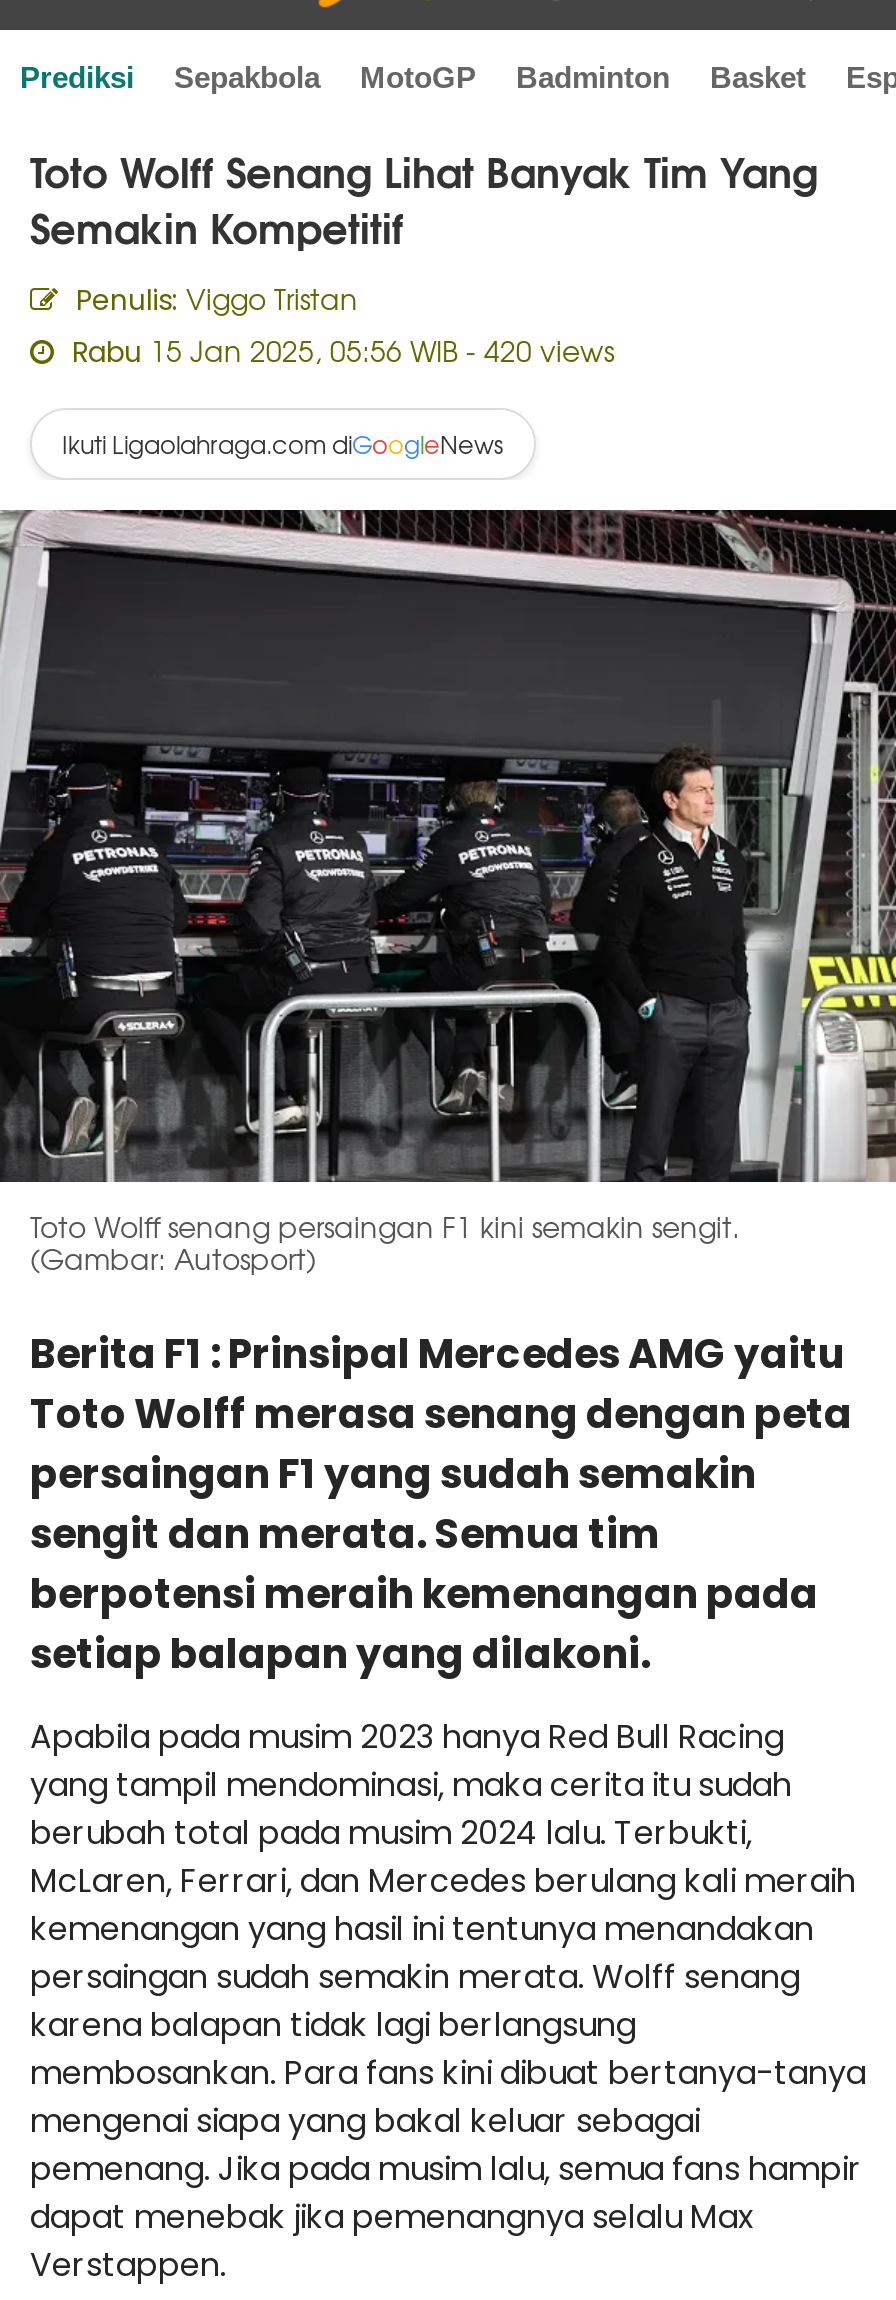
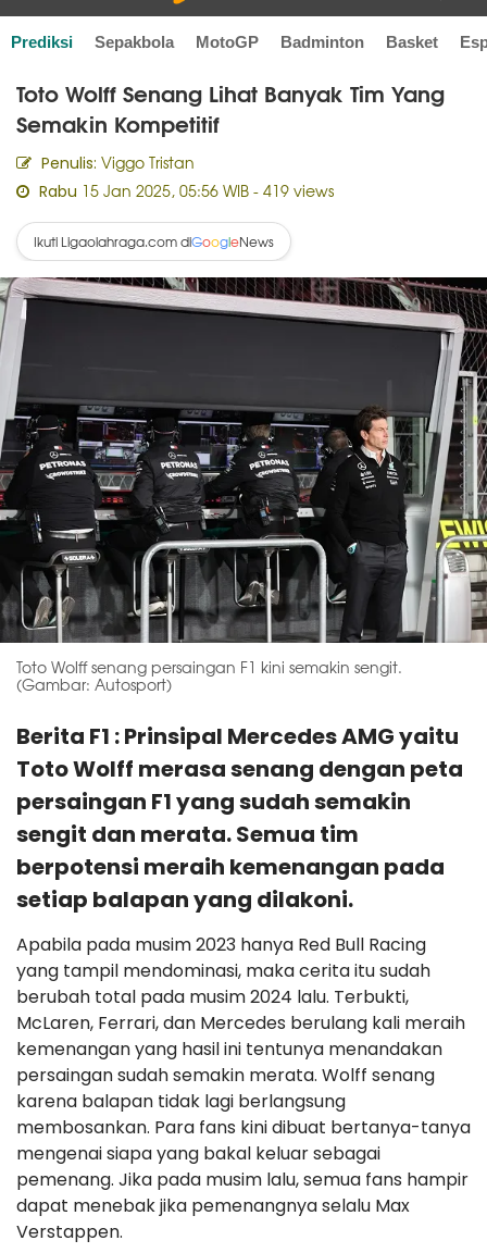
- Rabu 15 Jan 2025, 05:56 WIB - 420 views
+ Rabu 15 Jan 2025, 05:56 WIB - 419 views
